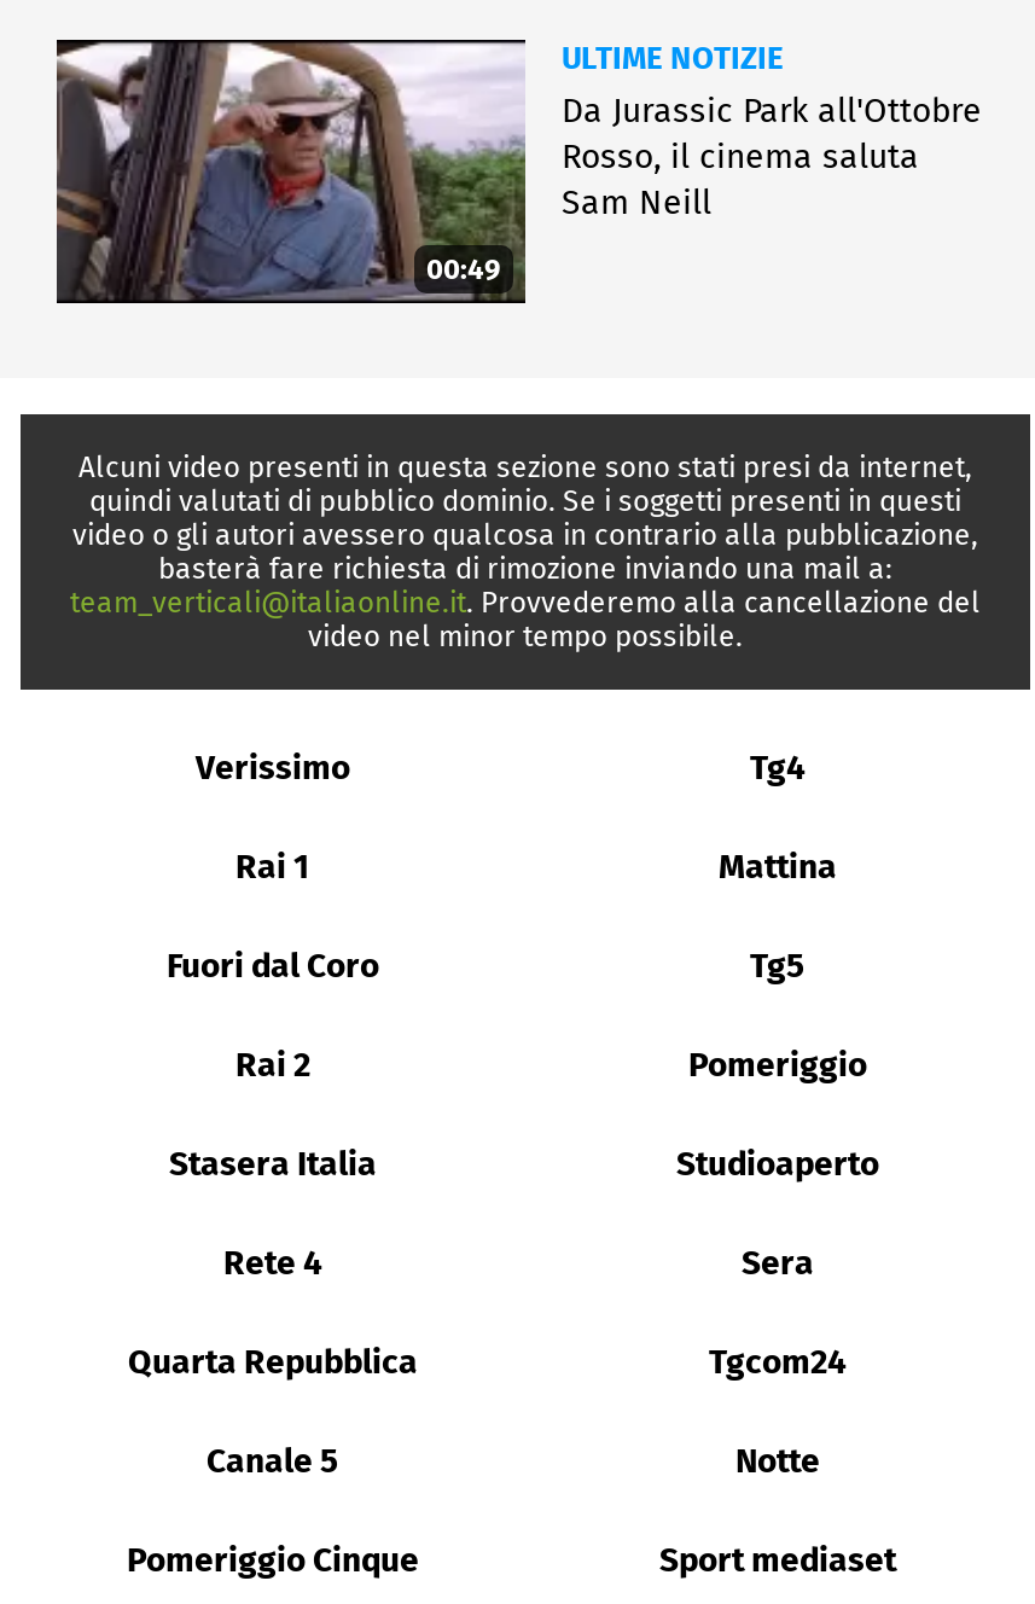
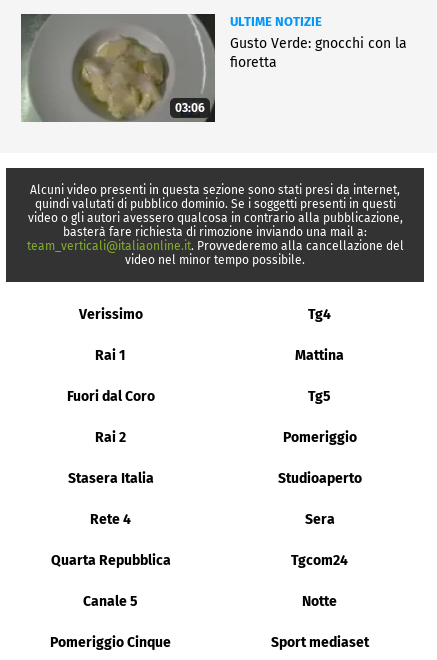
- [image]
- 00:49
+ [image]
+ 03:06

- Da Jurassic Park all'Ottobre
- Rosso, il cinema saluta
- Sam Neill
+ Gusto Verde: gnocchi con la
+ fioretta
